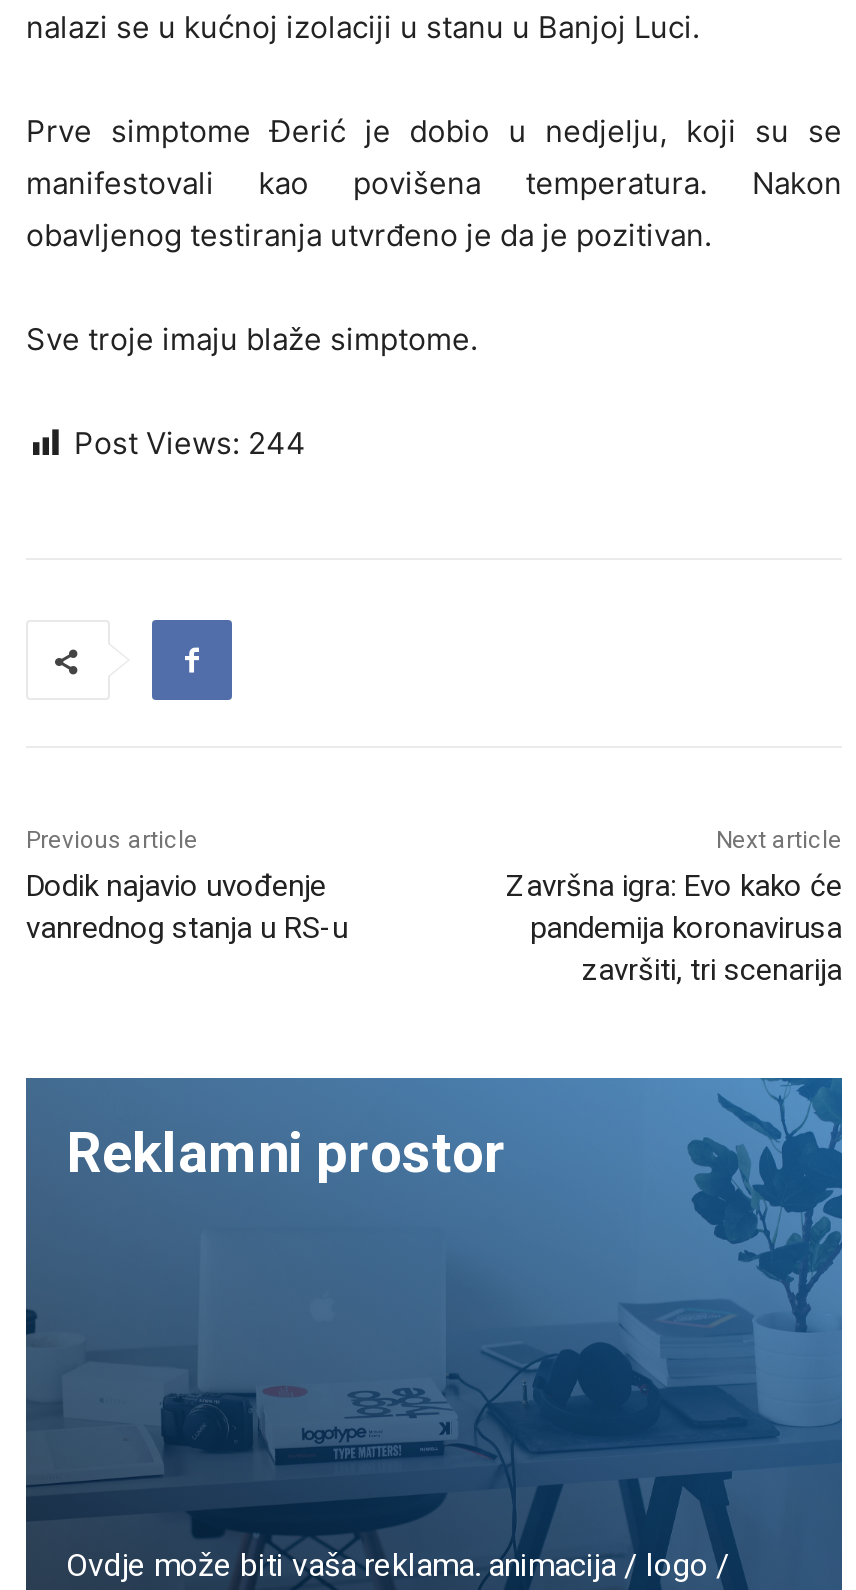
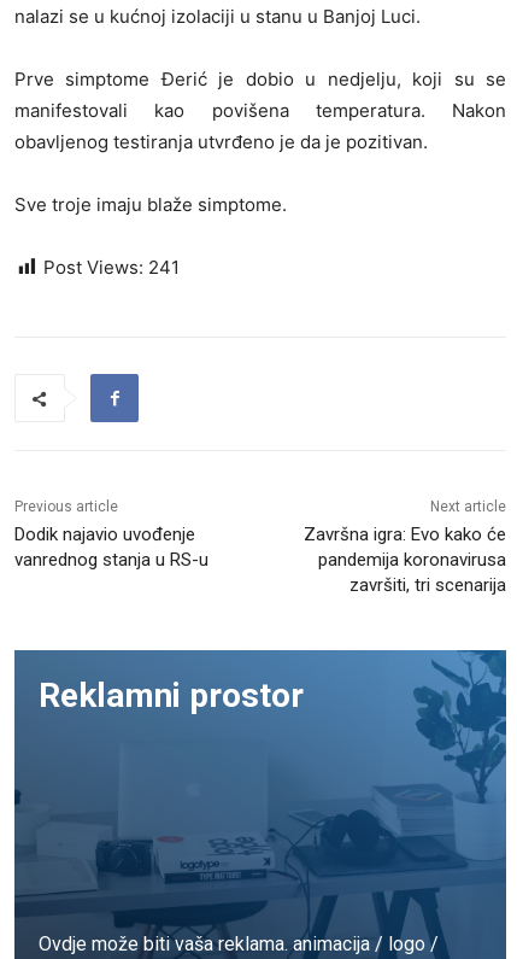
- Post Views: 244
+ Post Views: 241
